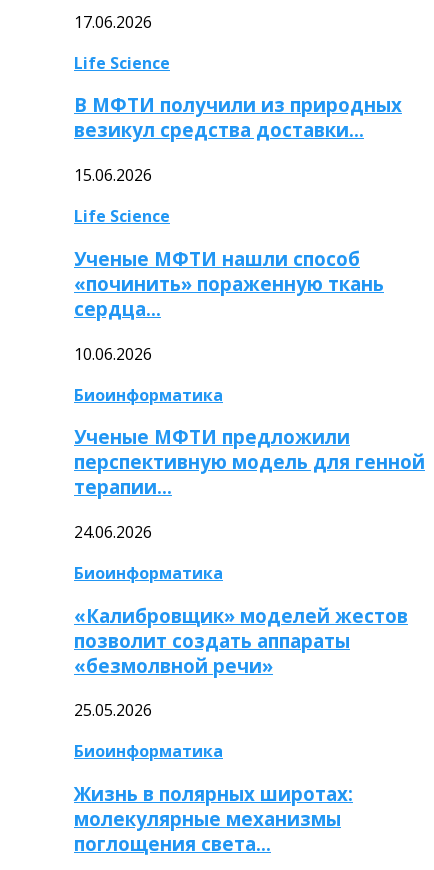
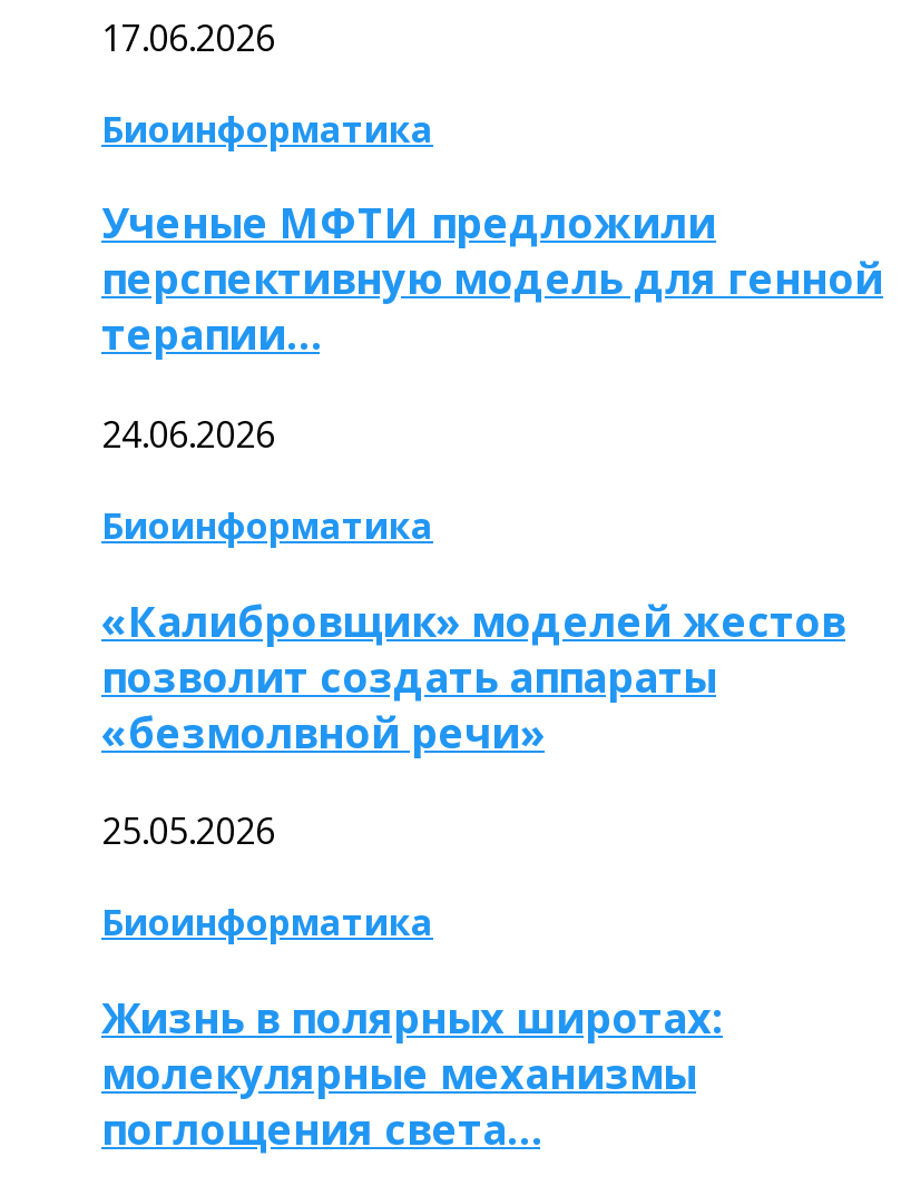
- Life Science
- В МФТИ получили из природных
- везикул средства доставки…
- 15.06.2026
- Life Science
- Ученые МФТИ нашли способ
- «починить» пораженную ткань
- сердца…
- 10.06.2026
